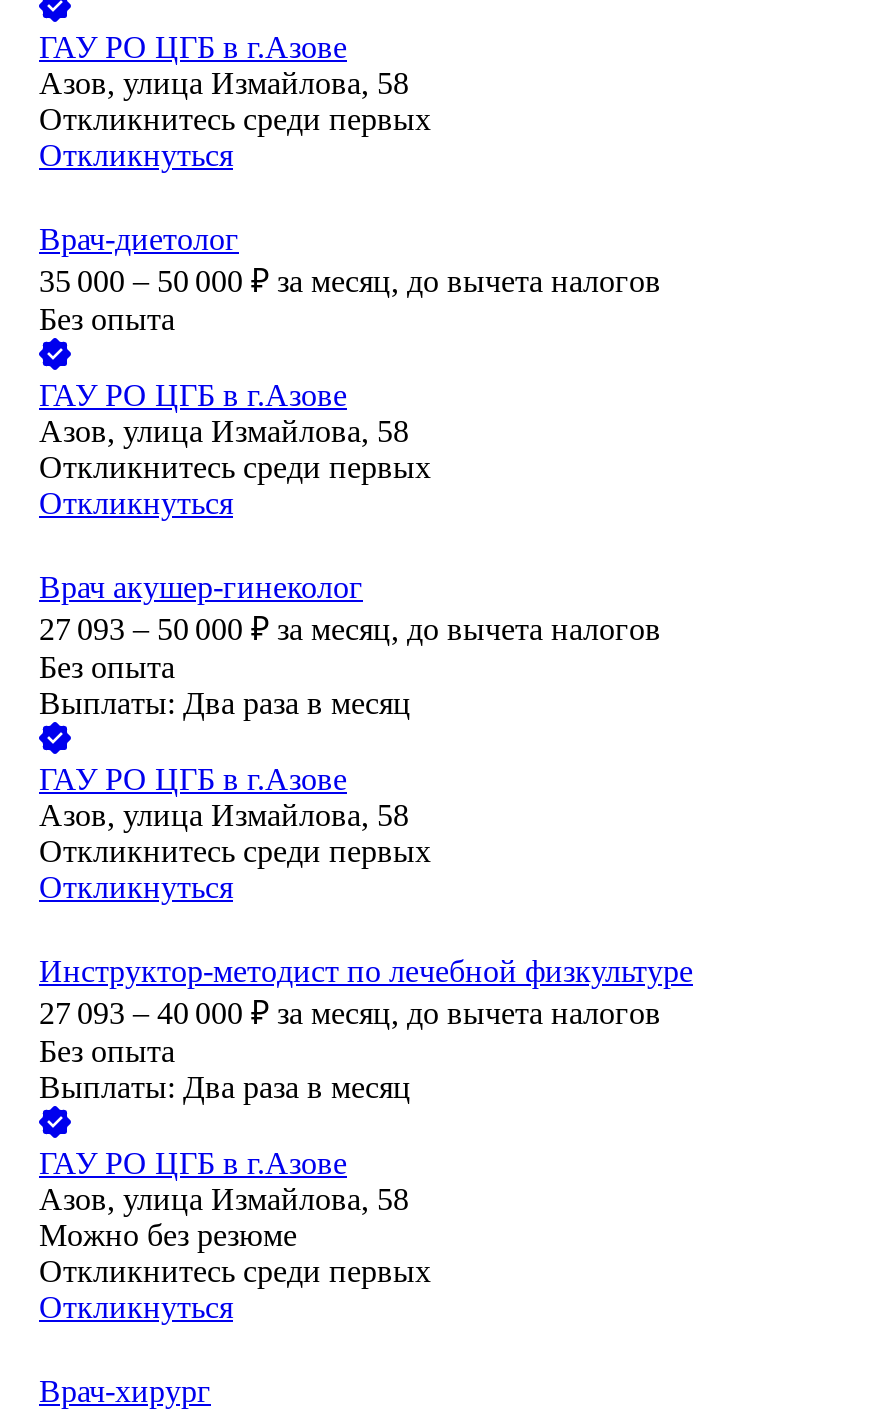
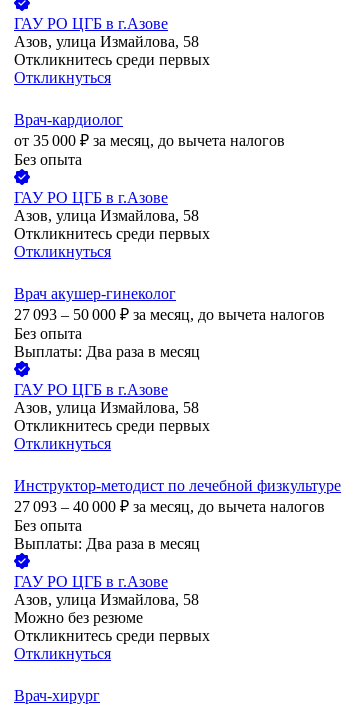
- Врач-диетолог
- 35 000 – 50 000 ₽ за месяц, до вычета налогов
+ Врач-кардиолог
+ от 35 000 ₽ за месяц, до вычета налогов
